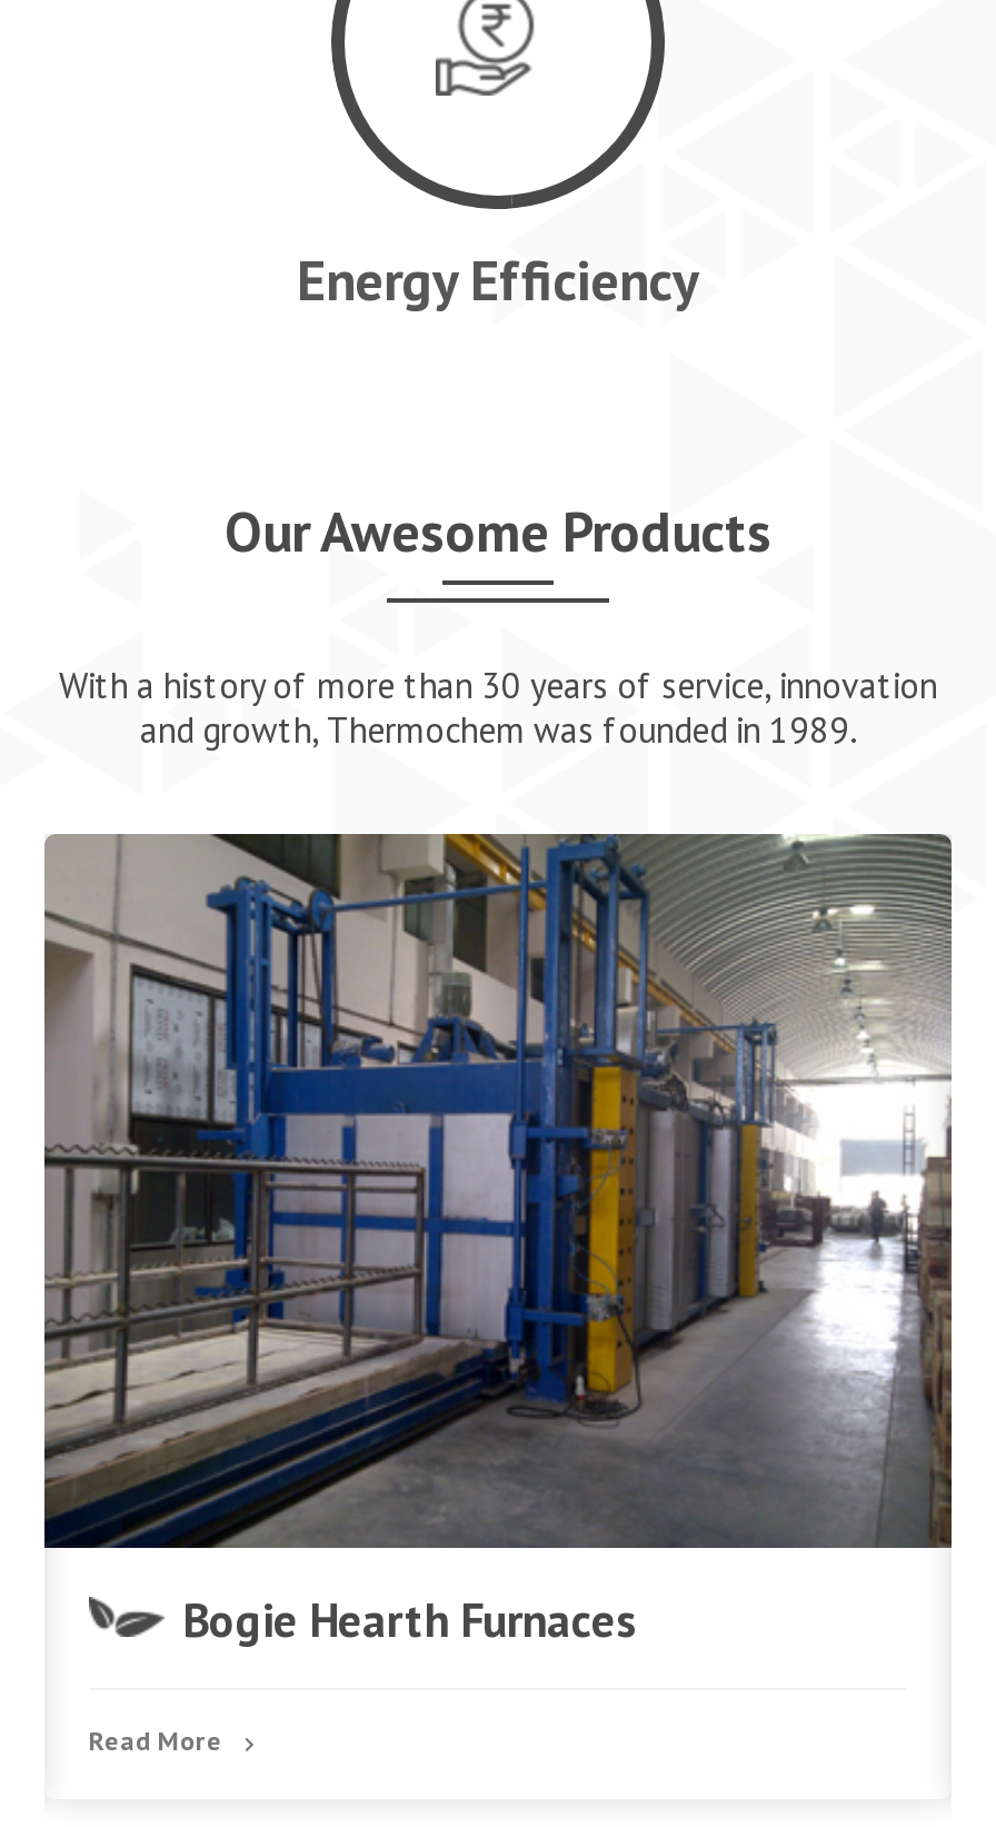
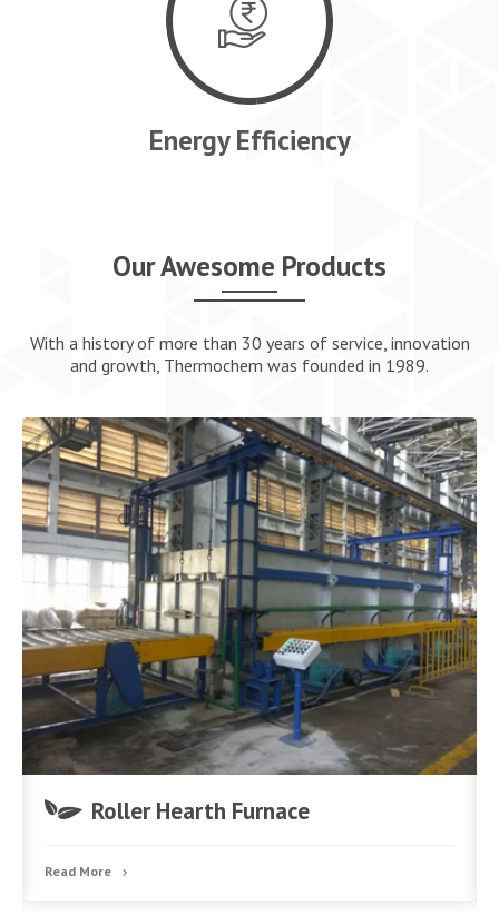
- [image]
+ [image]
